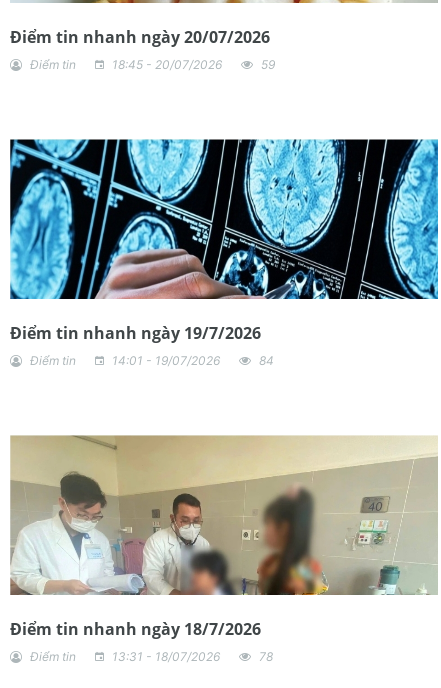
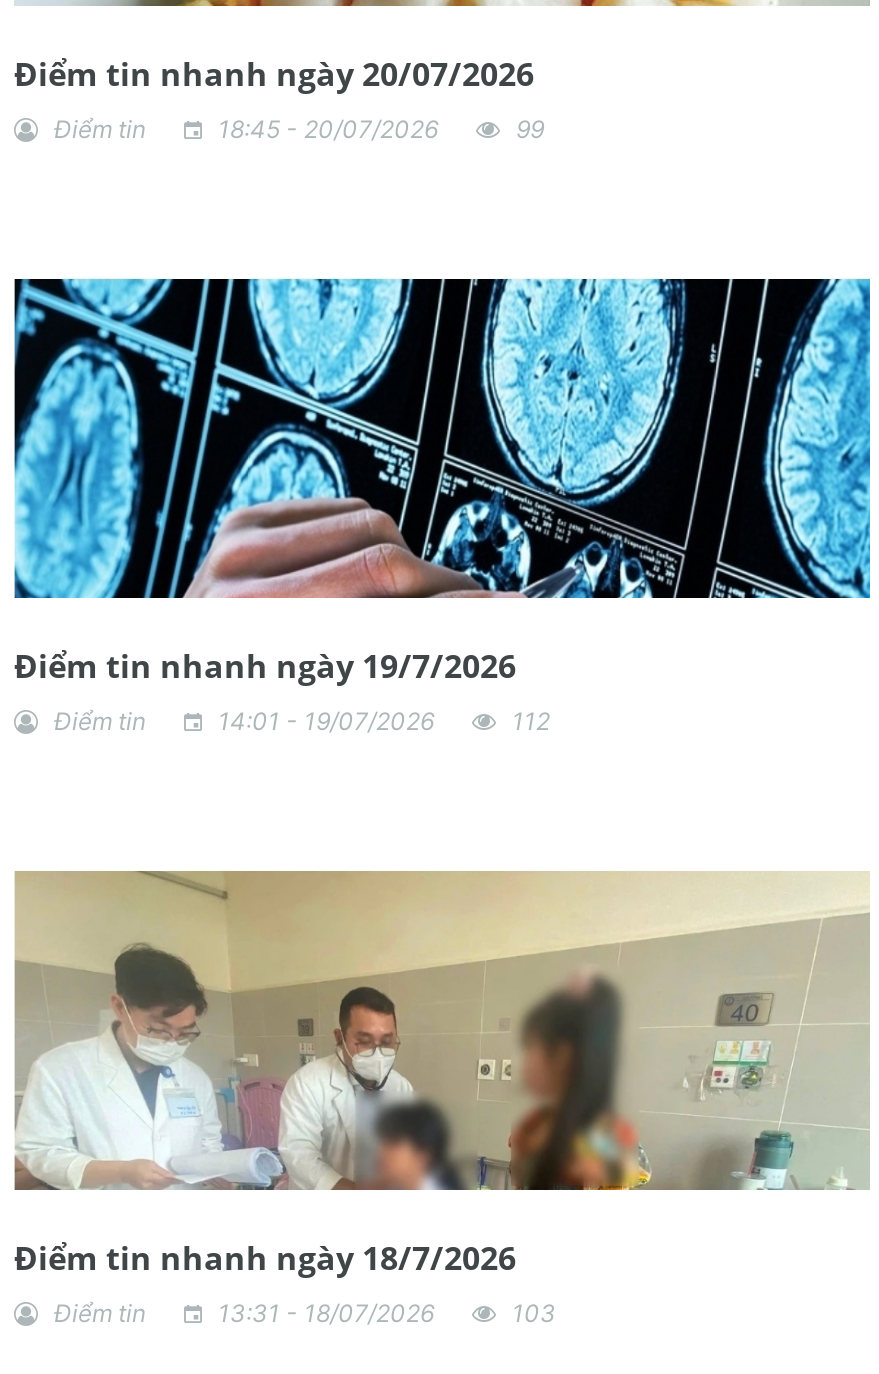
- 59
+ 99

- 84
+ 112

- 78
+ 103
